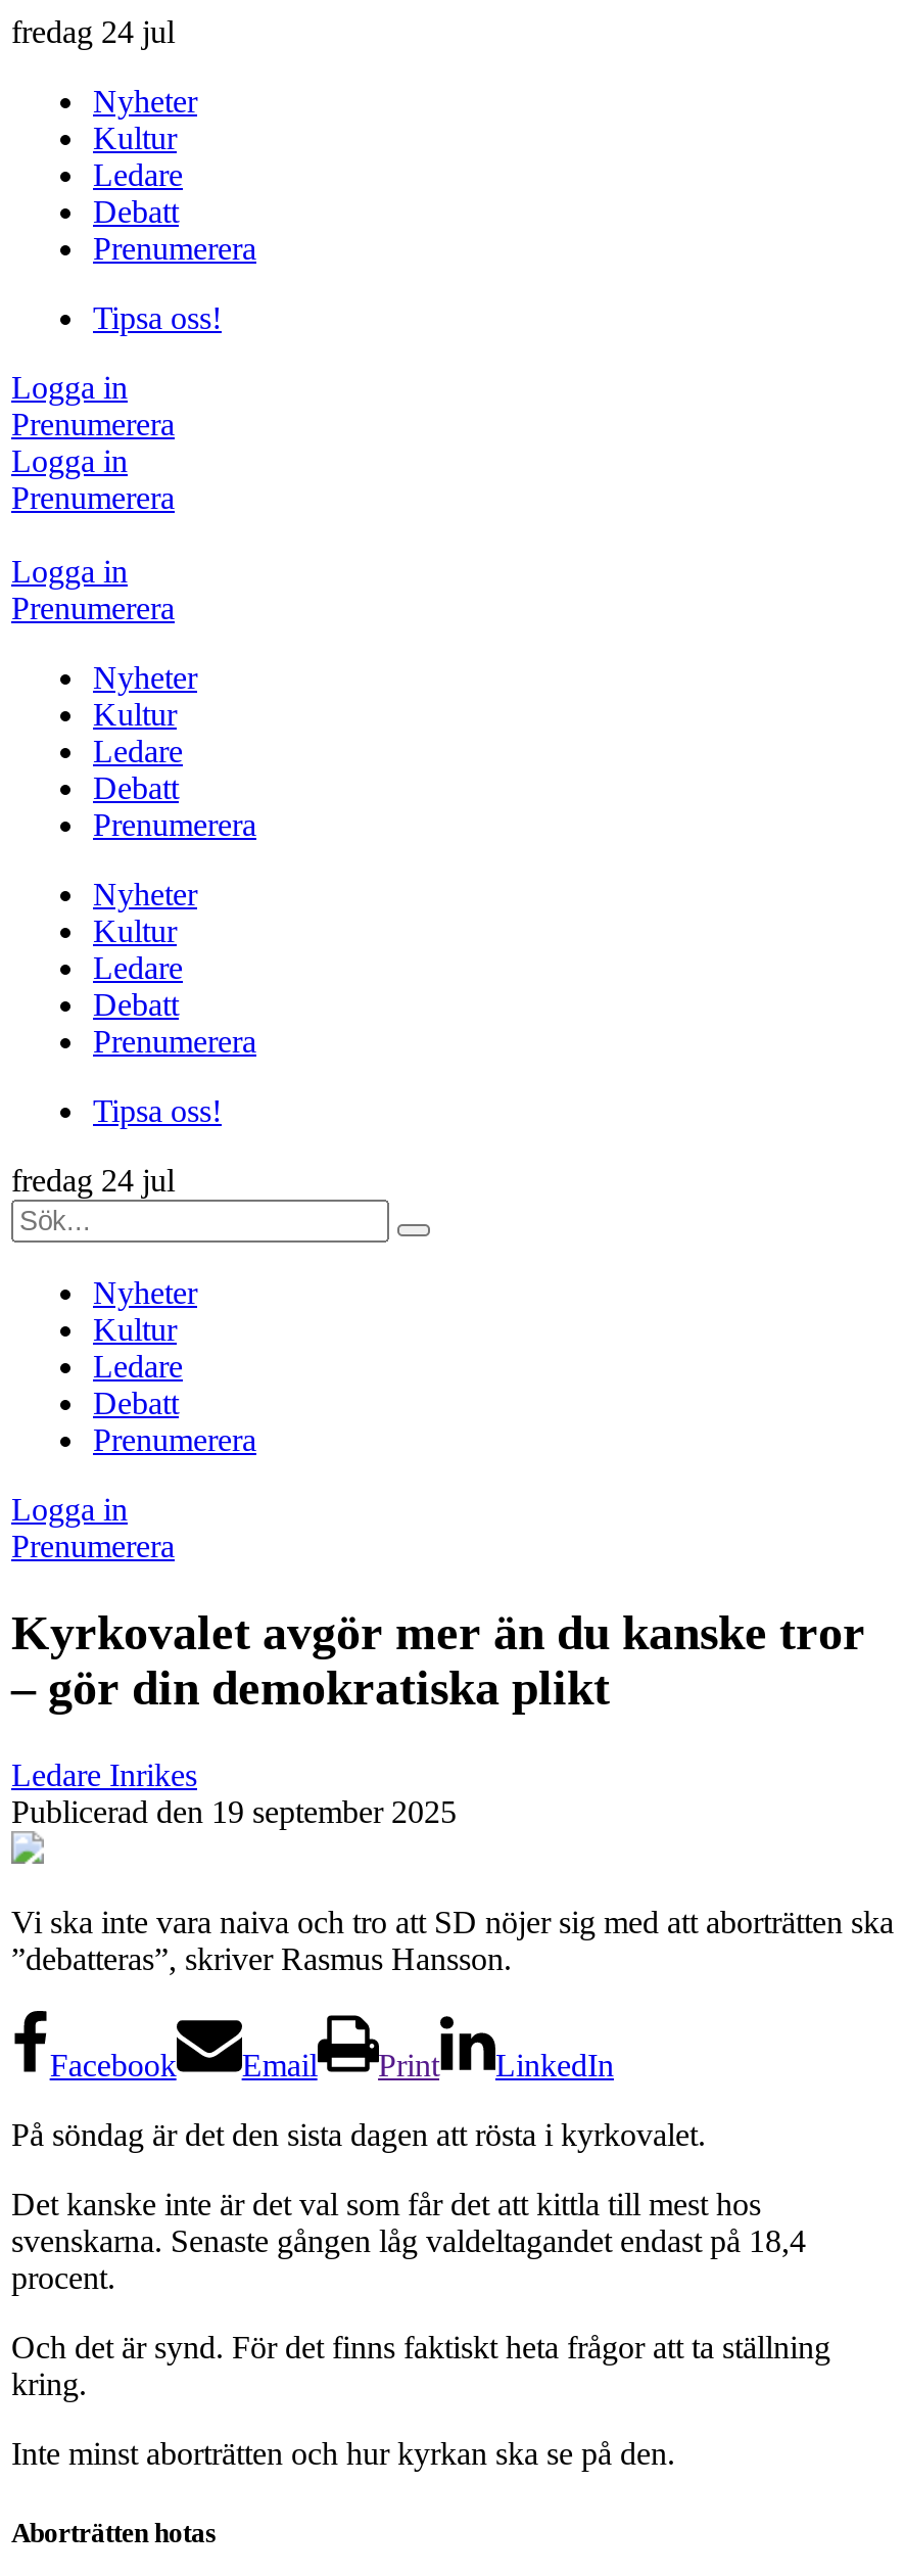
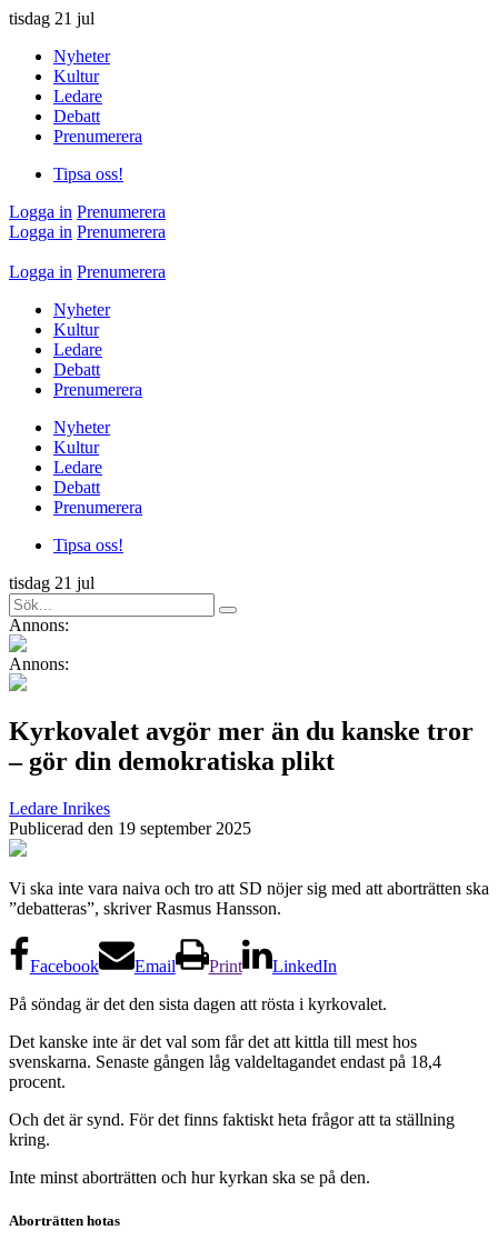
- fredag 24 jul
+ tisdag 21 jul

- fredag 24 jul
+ tisdag 21 jul

- Nyheter
- Kultur
- Ledare
- Debatt
- Prenumerera
+ Annons:

- Logga in
- Prenumerera
+ Annons:
